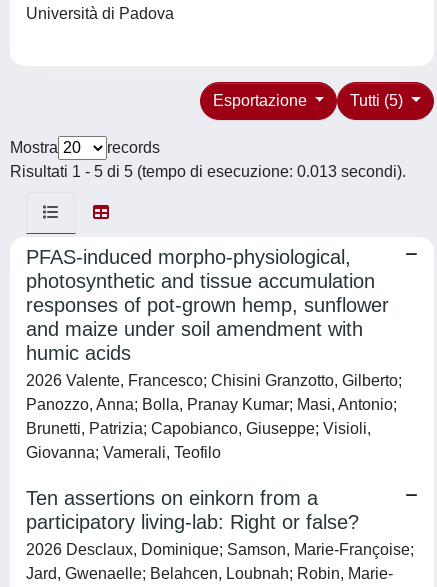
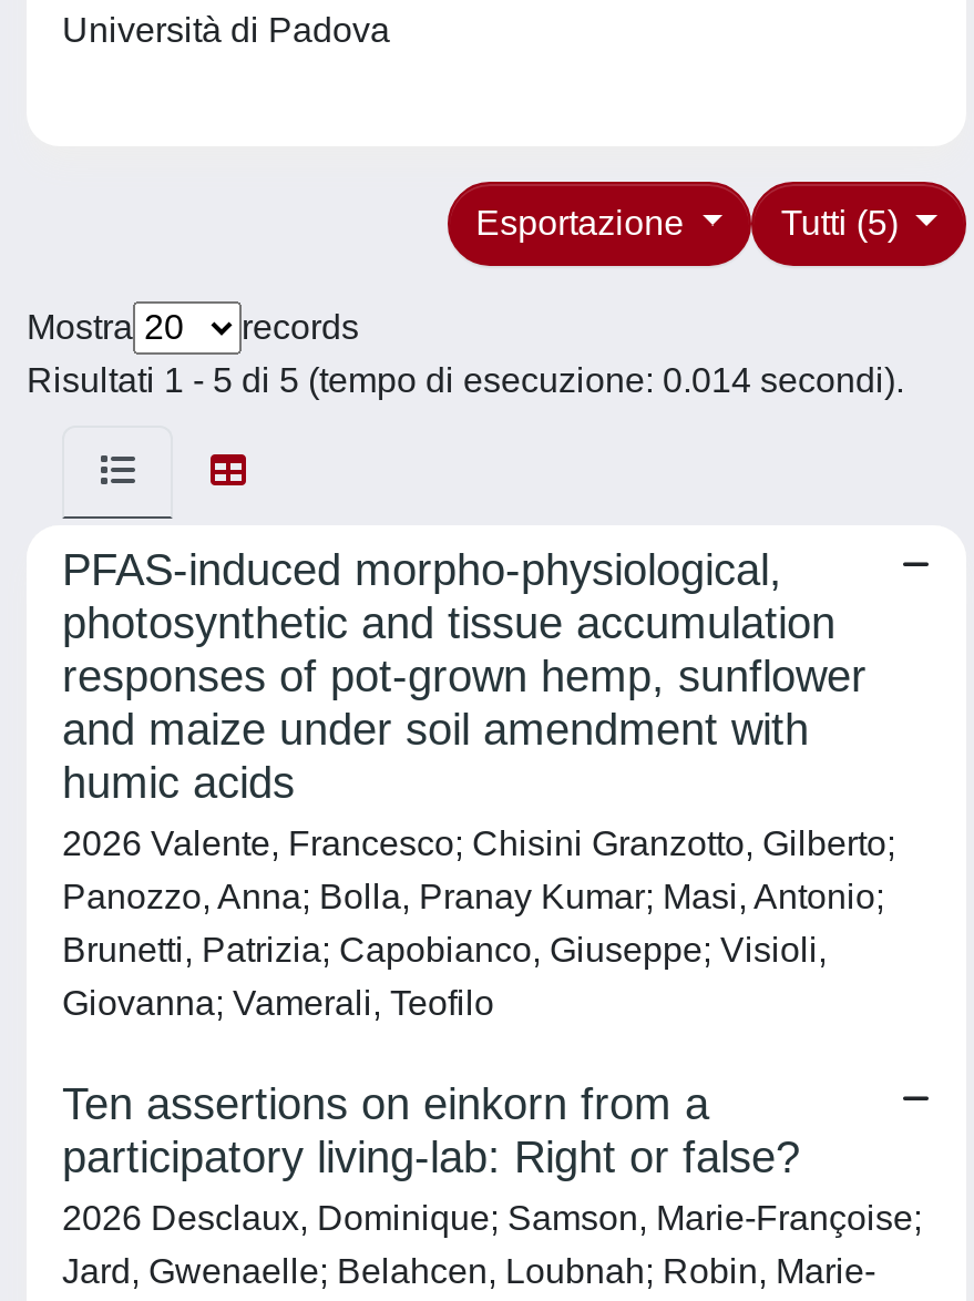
- Risultati 1 - 5 di 5 (tempo di esecuzione: 0.013 secondi).
+ Risultati 1 - 5 di 5 (tempo di esecuzione: 0.014 secondi).
